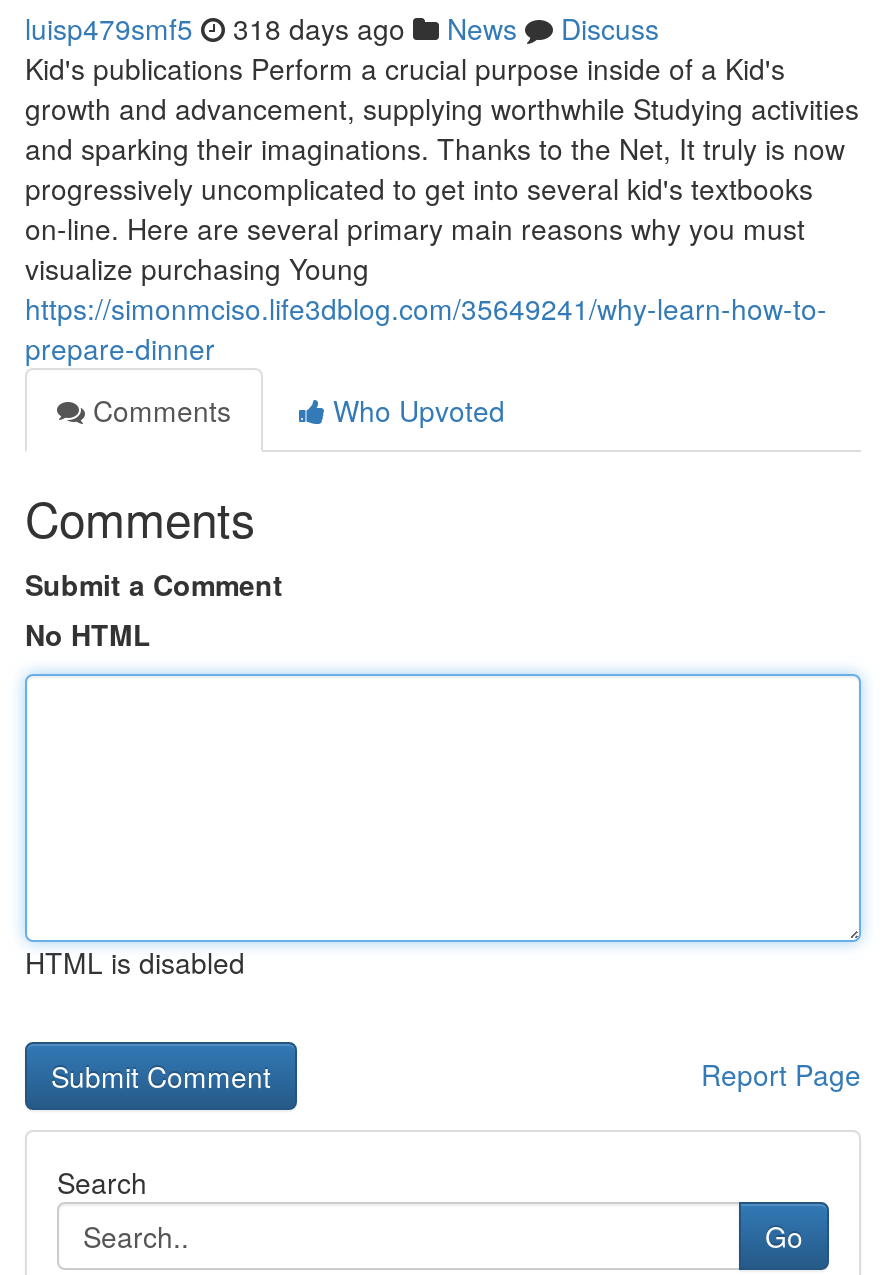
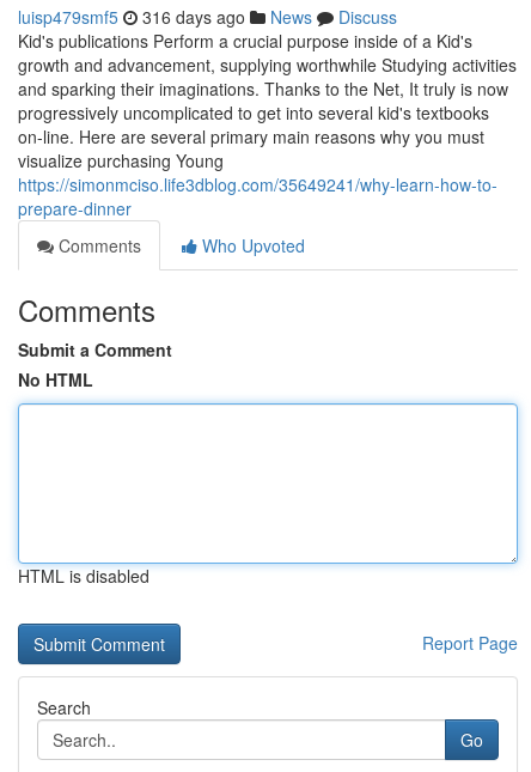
- luisp479smf5 318 days ago News Discuss
+ luisp479smf5 316 days ago News Discuss
